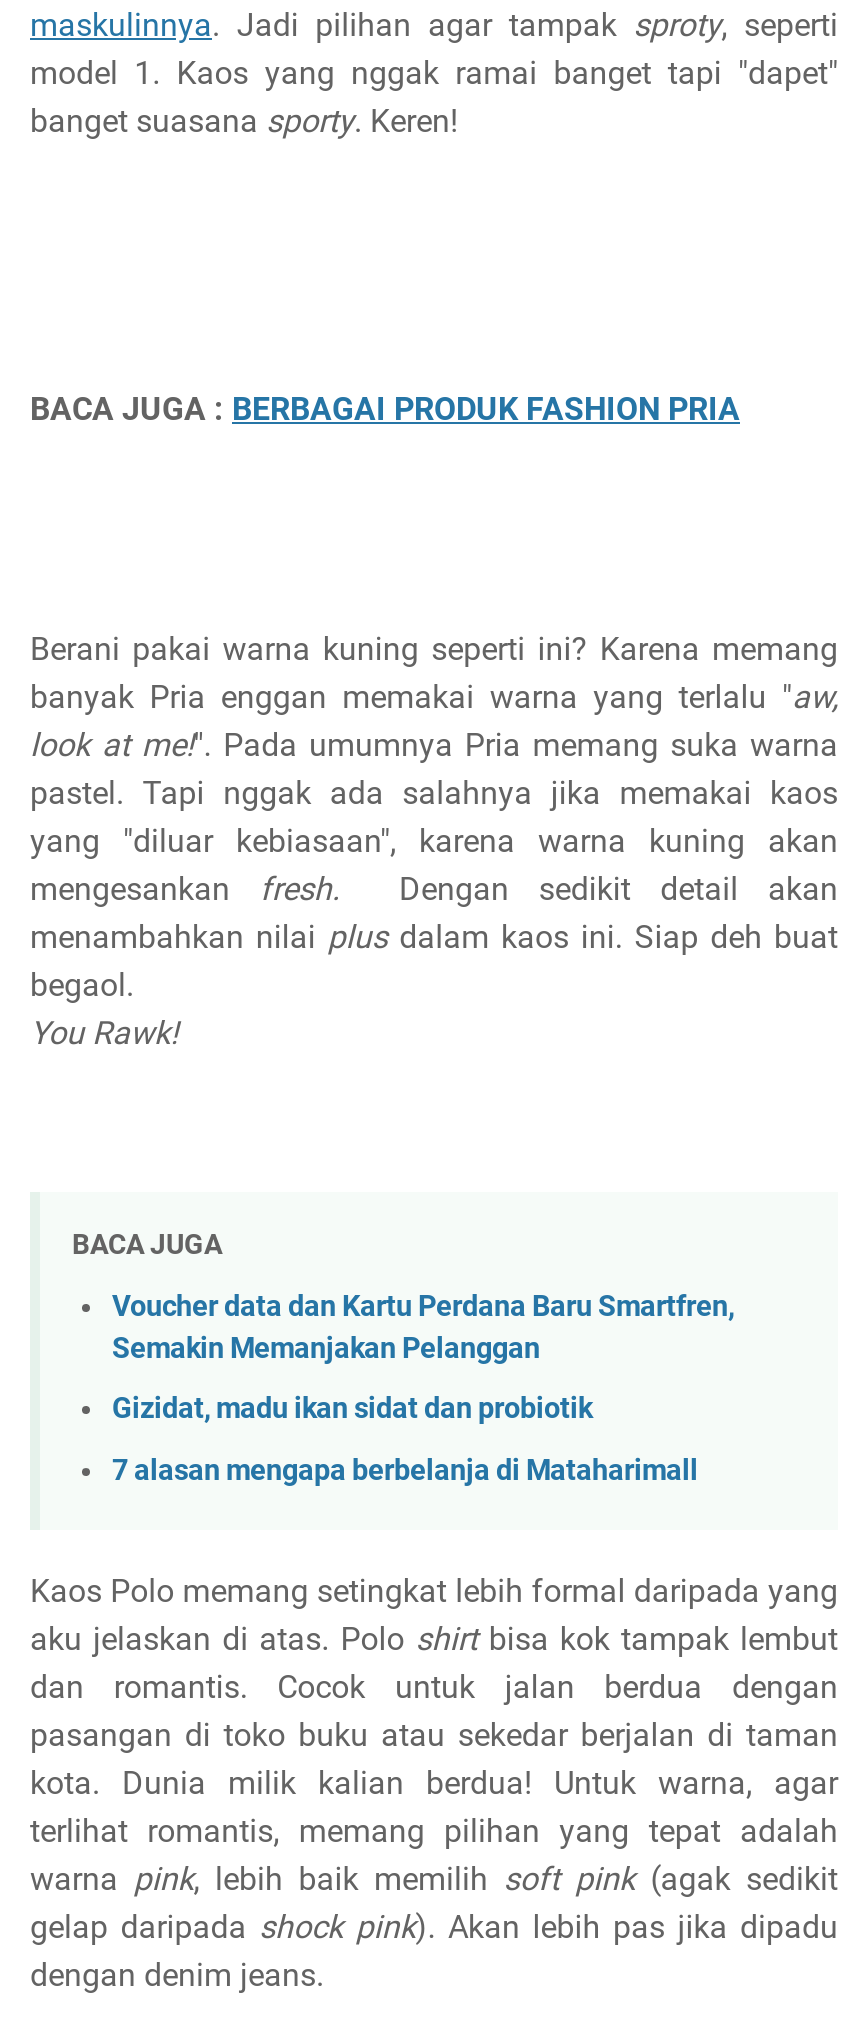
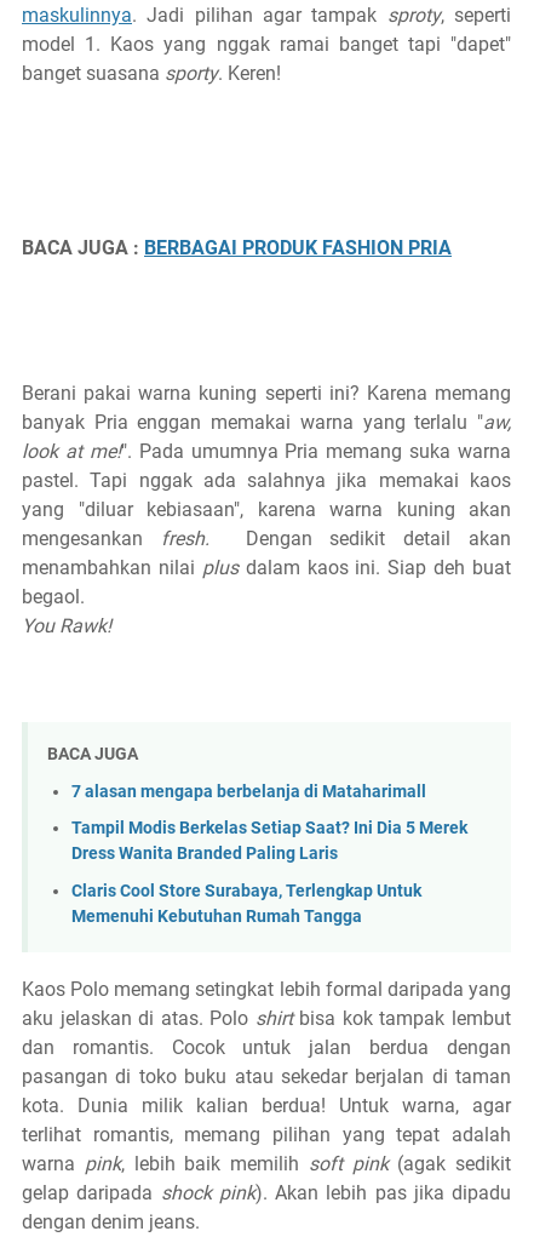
- Voucher data dan Kartu Perdana Baru Smartfren,
- Semakin Memanjakan Pelanggan
- Gizidat, madu ikan sidat dan probiotik

moved up: 7 alasan mengapa berbelanja di Mataharimall

+ Tampil Modis Berkelas Setiap Saat? Ini Dia 5 Merek
+ Dress Wanita Branded Paling Laris
+ Claris Cool Store Surabaya, Terlengkap Untuk
+ Memenuhi Kebutuhan Rumah Tangga
